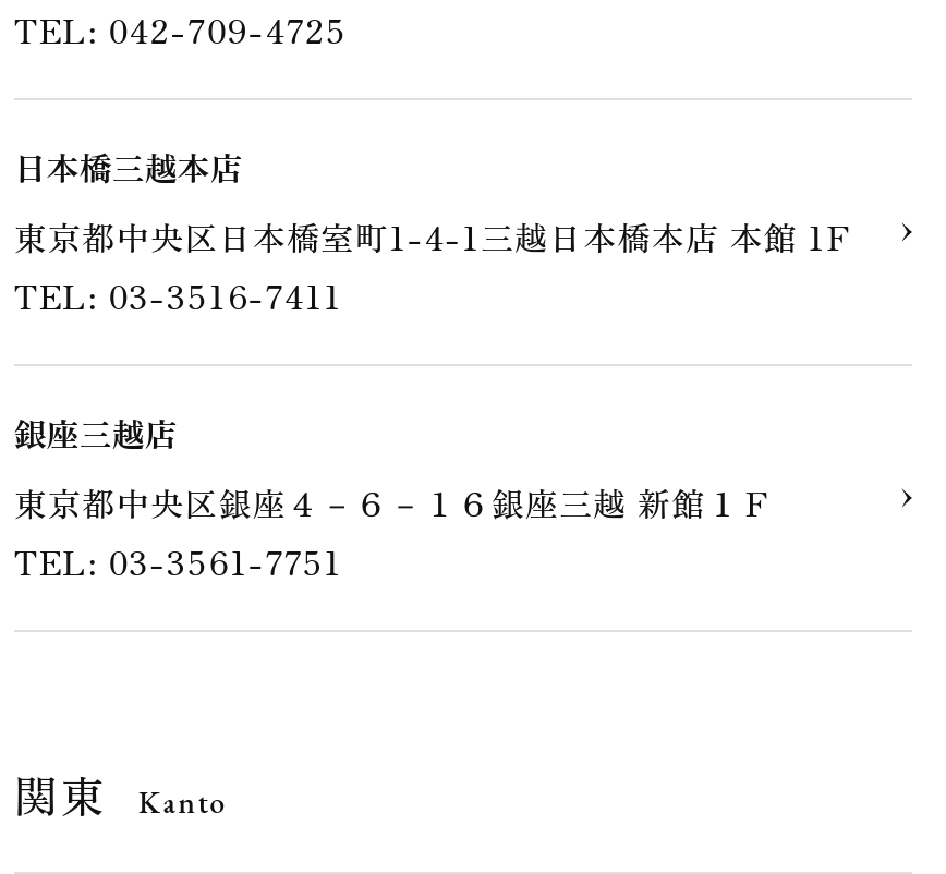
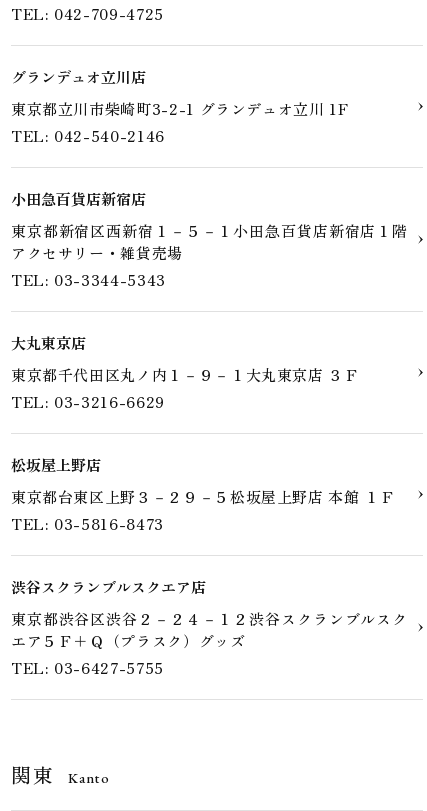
- 日本橋三越本店
- 東京都中央区日本橋室町1-4-1三越日本橋本店 本館 1F
- TEL: 03-3516-7411
- 銀座三越店
- 東京都中央区銀座４－６－１６銀座三越 新館１Ｆ
- TEL: 03-3561-7751
+ グランデュオ立川店
+ 東京都立川市柴崎町3-2-1 グランデュオ立川 1F
+ TEL: 042-540-2146
+ 小田急百貨店新宿店
+ 東京都新宿区西新宿１－５－１小田急百貨店新宿店１階
+ アクセサリー・雑貨売場
+ TEL: 03-3344-5343
+ 大丸東京店
+ 東京都千代田区丸ノ内１－９－１大丸東京店 ３Ｆ
+ TEL: 03-3216-6629
+ 松坂屋上野店
+ 東京都台東区上野３－２９－５松坂屋上野店 本館 １Ｆ
+ TEL: 03-5816-8473
+ 渋谷スクランブルスクエア店
+ 東京都渋谷区渋谷２－２４－１２渋谷スクランブルスク
+ エア５Ｆ＋Ｑ（プラスク）グッズ
+ TEL: 03-6427-5755
